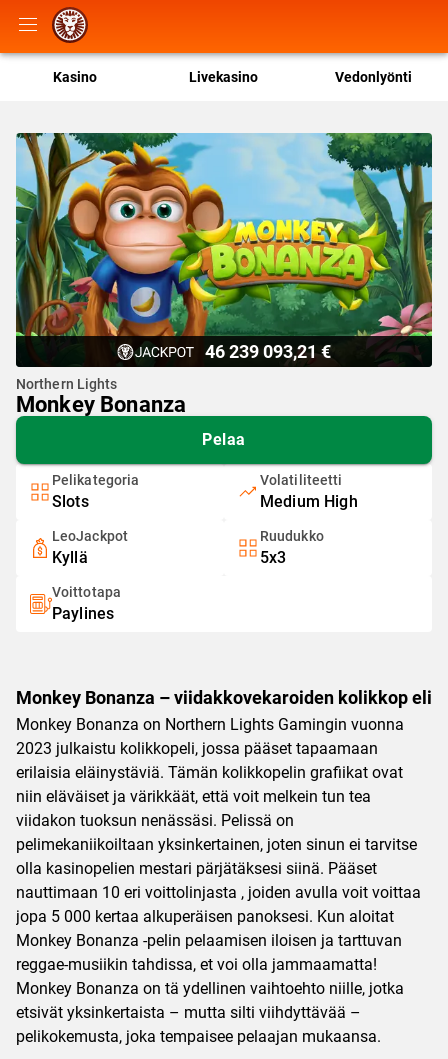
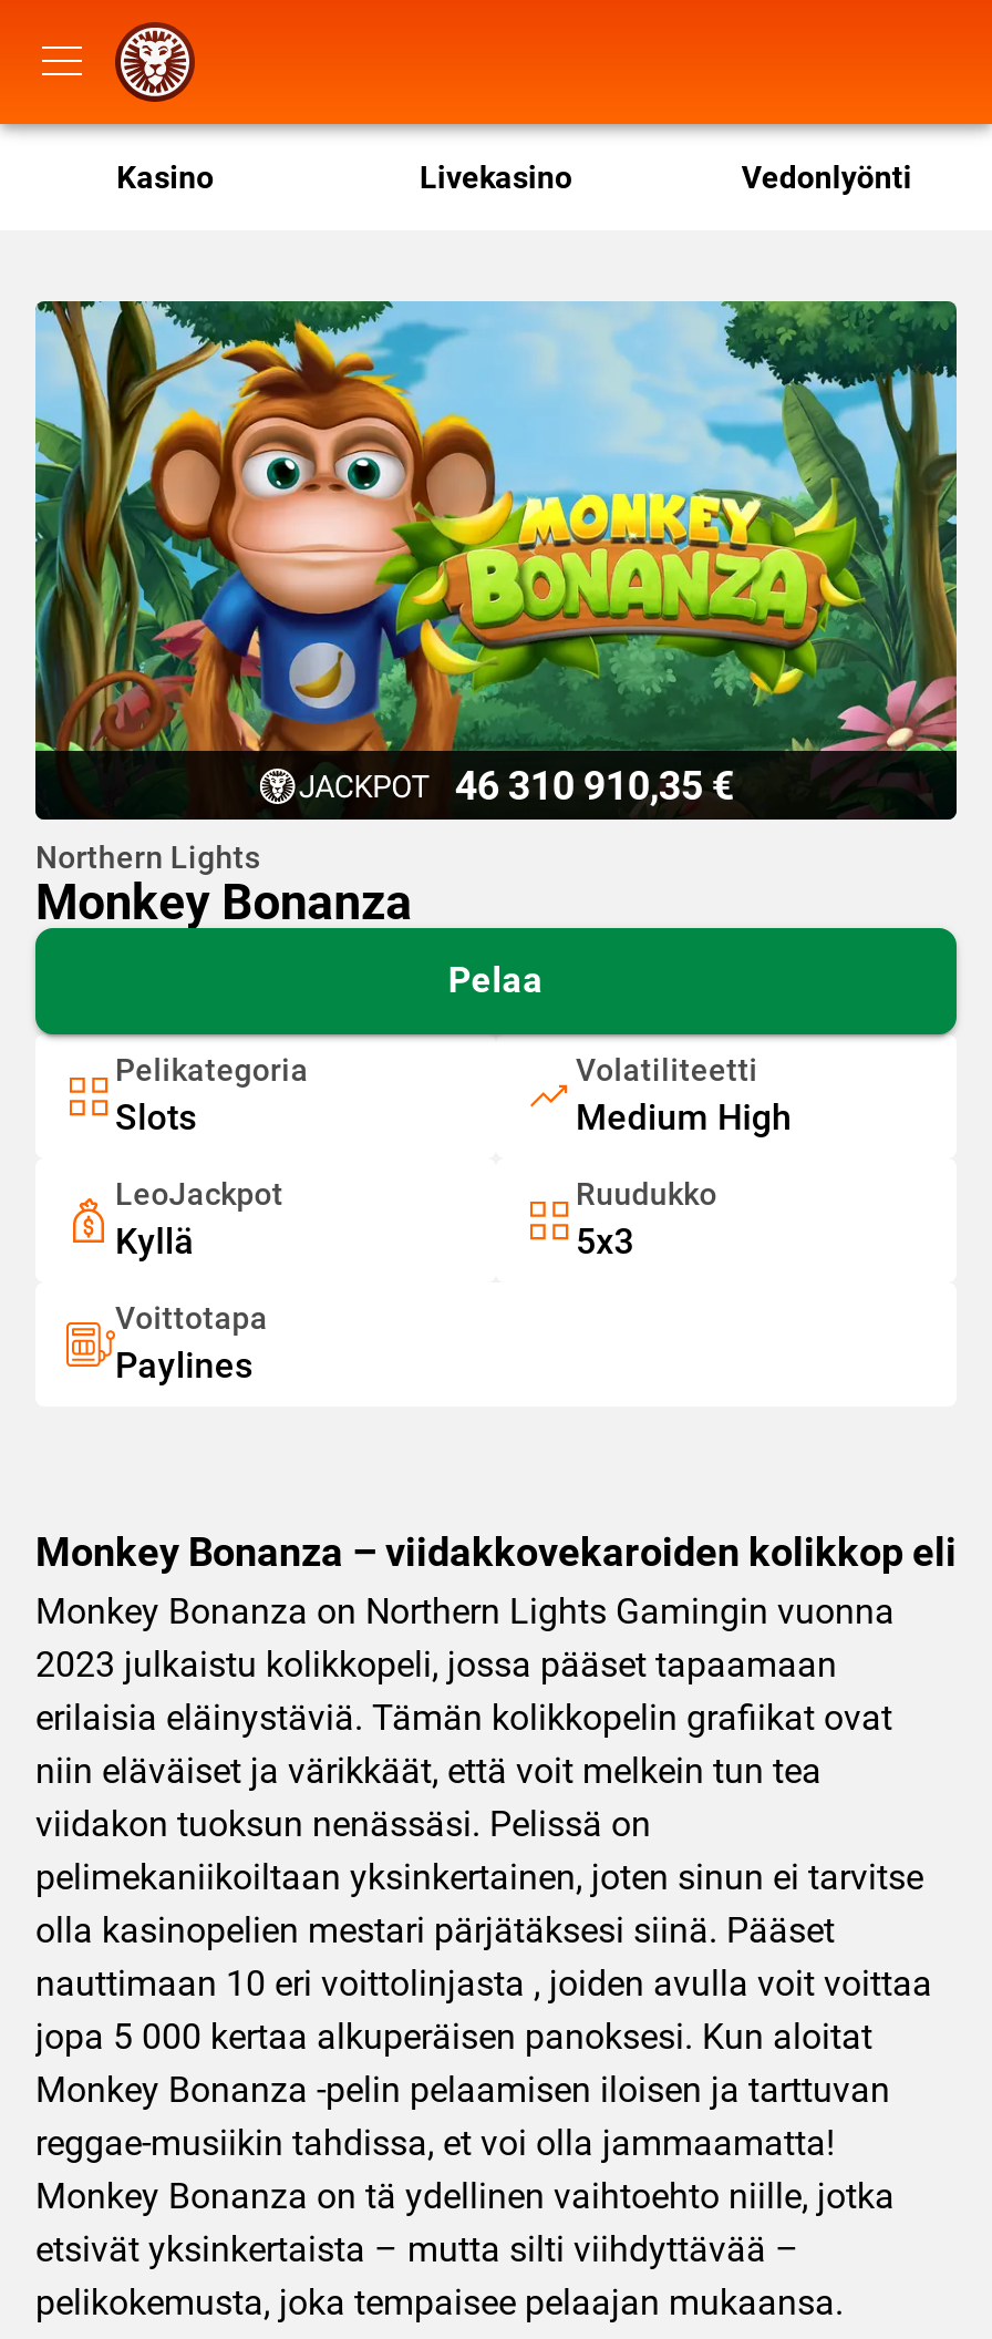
- 46 239 093,21 €
+ 46 310 910,35 €
